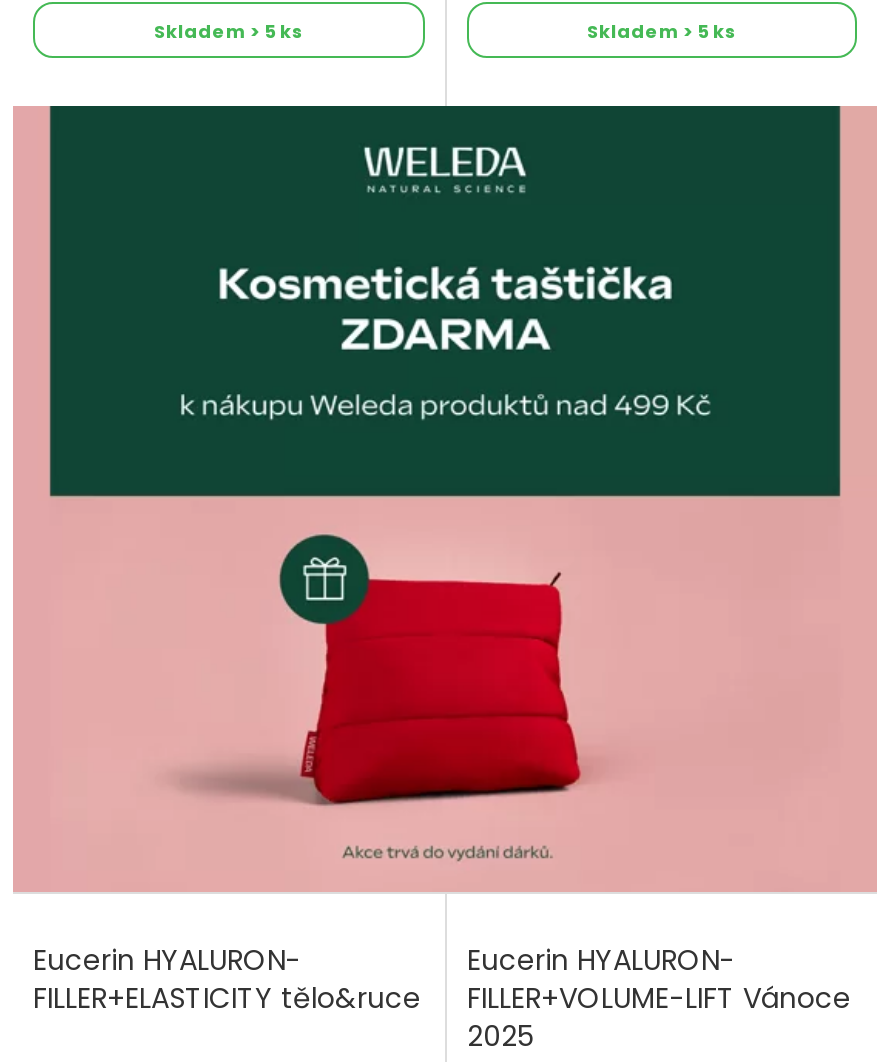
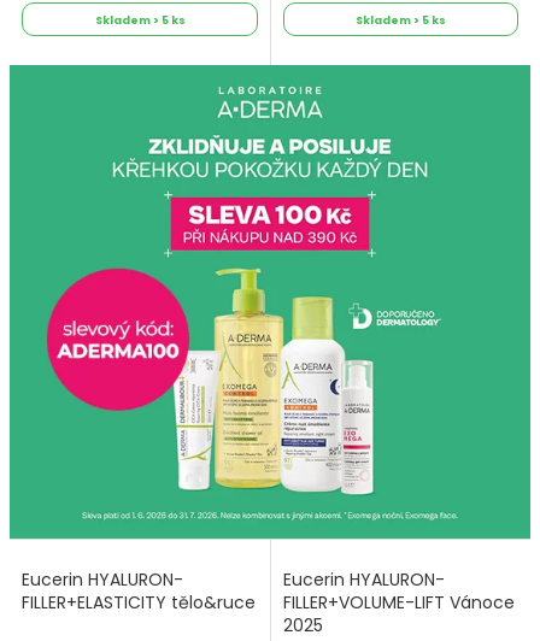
- [image]
+ [image]
